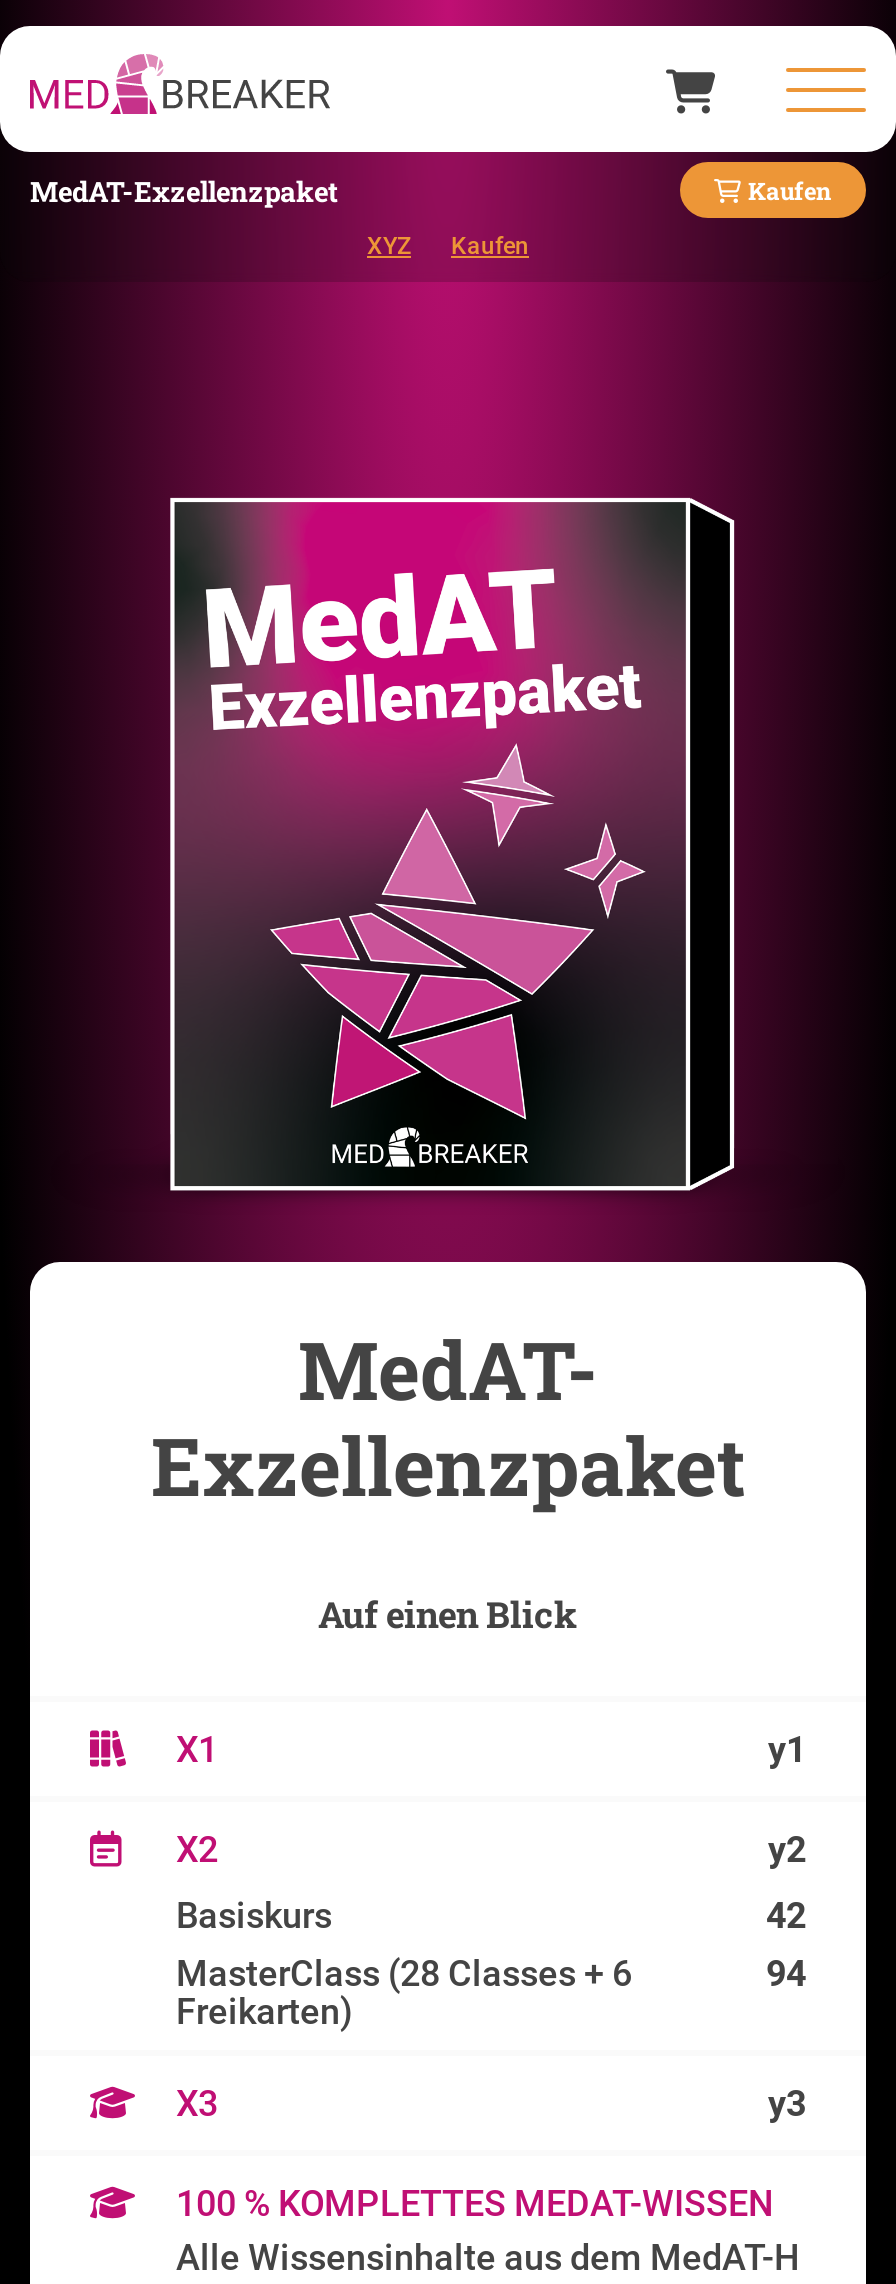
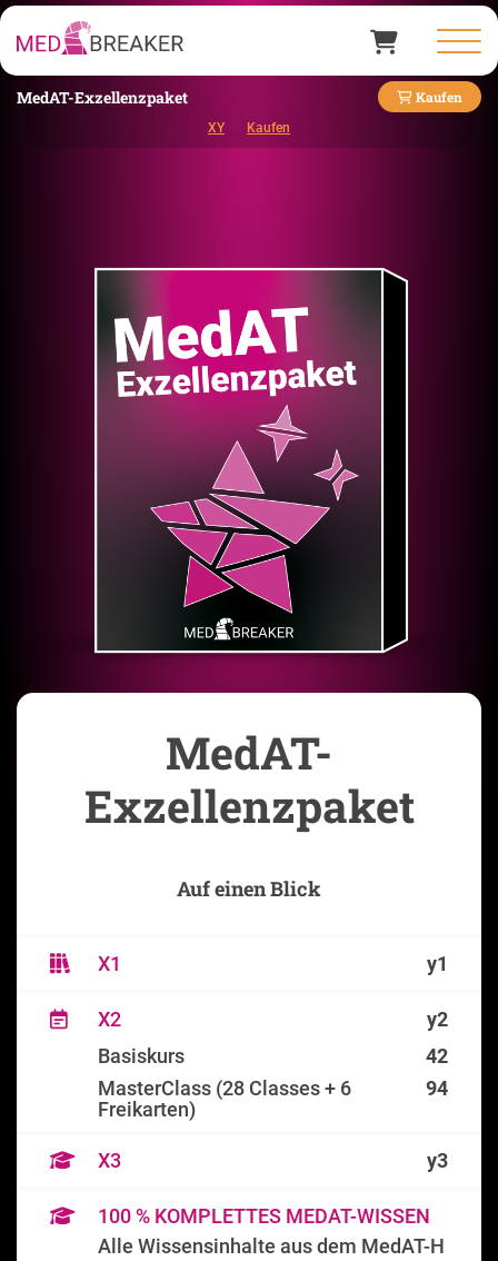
- XYZ
+ XY
